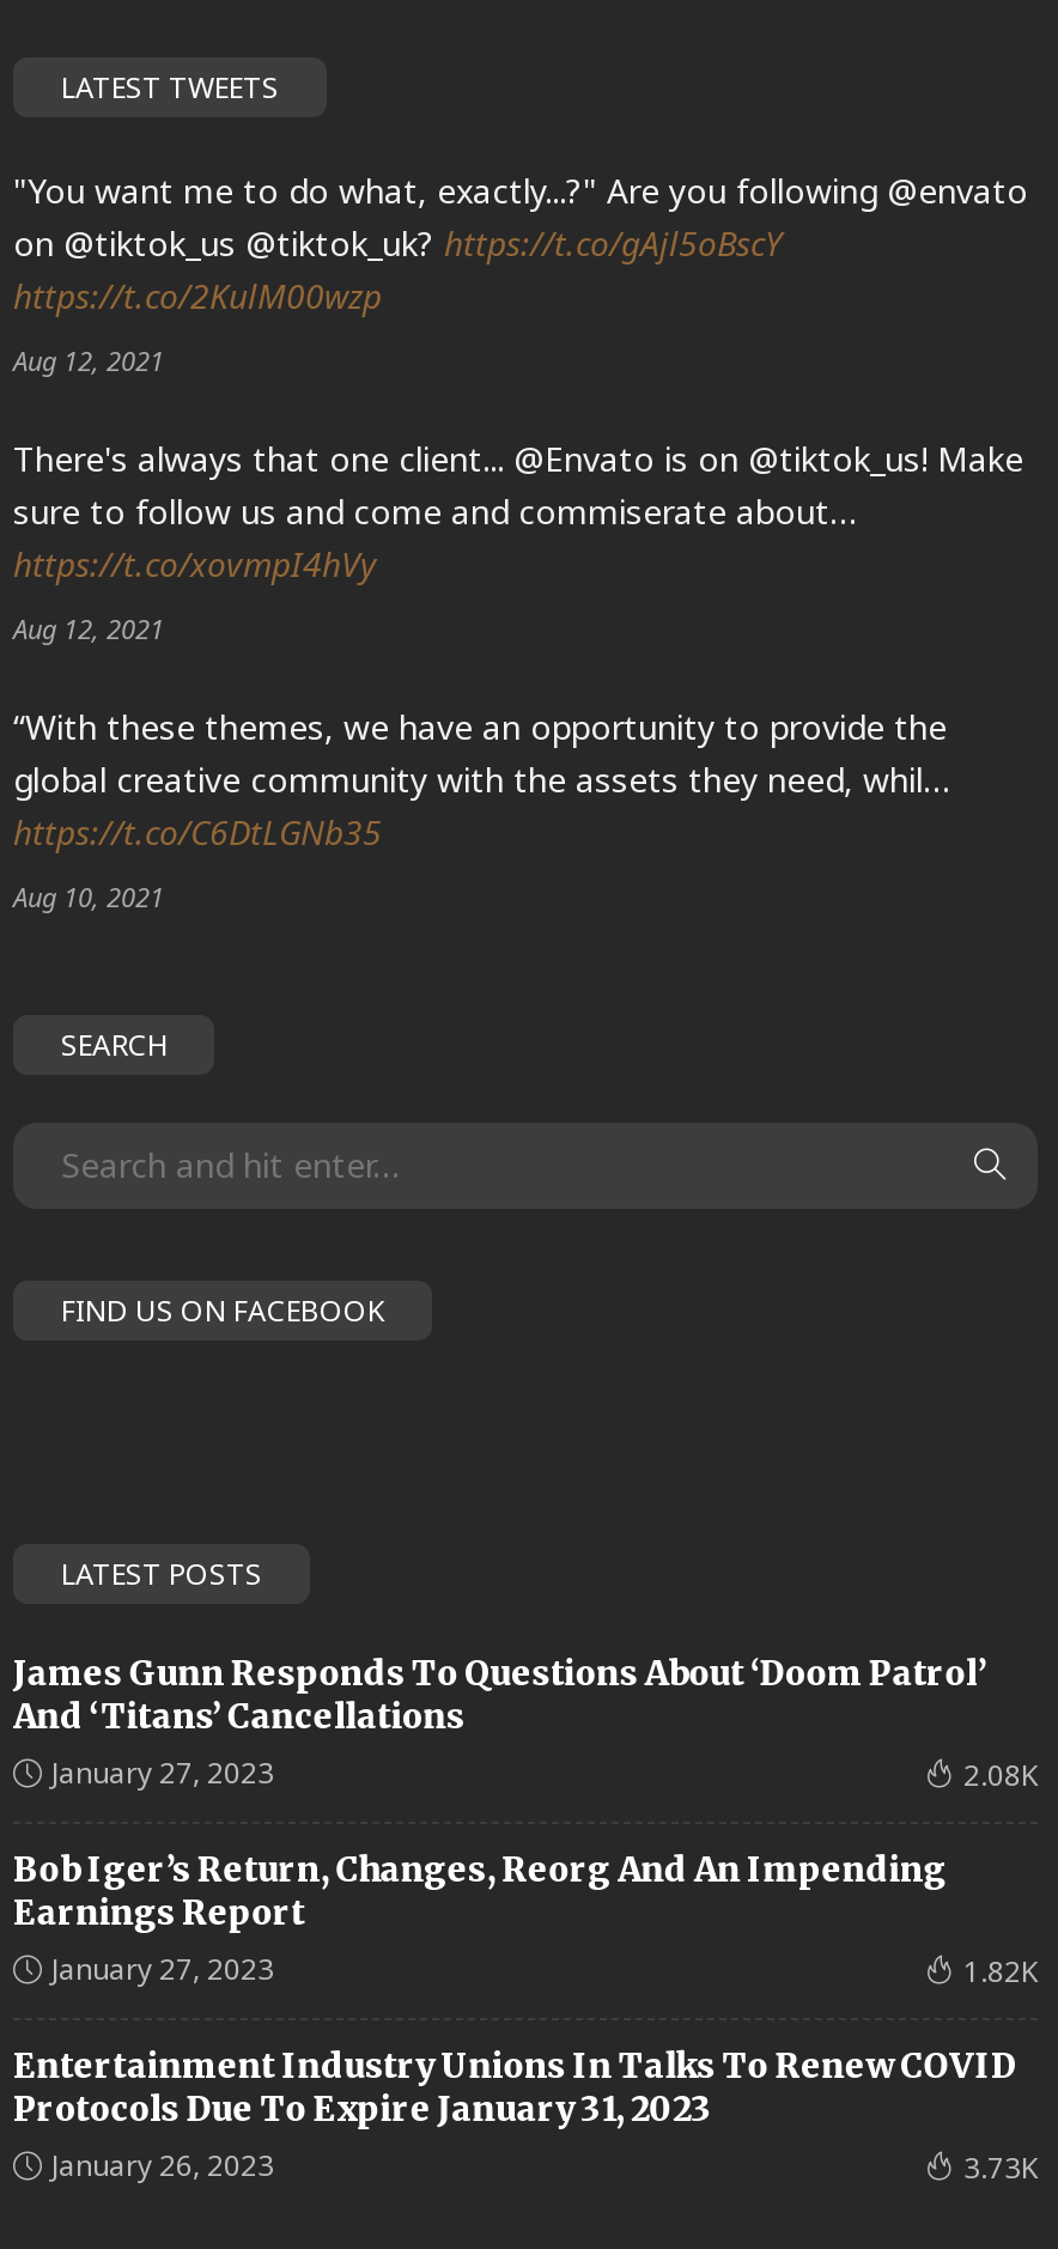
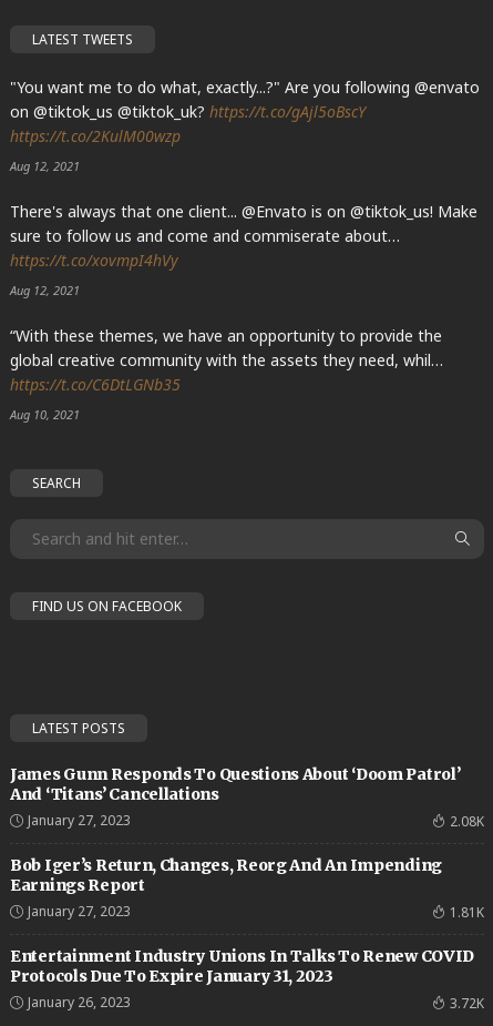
- 1.82K
+ 1.81K

- 3.73K
+ 3.72K
